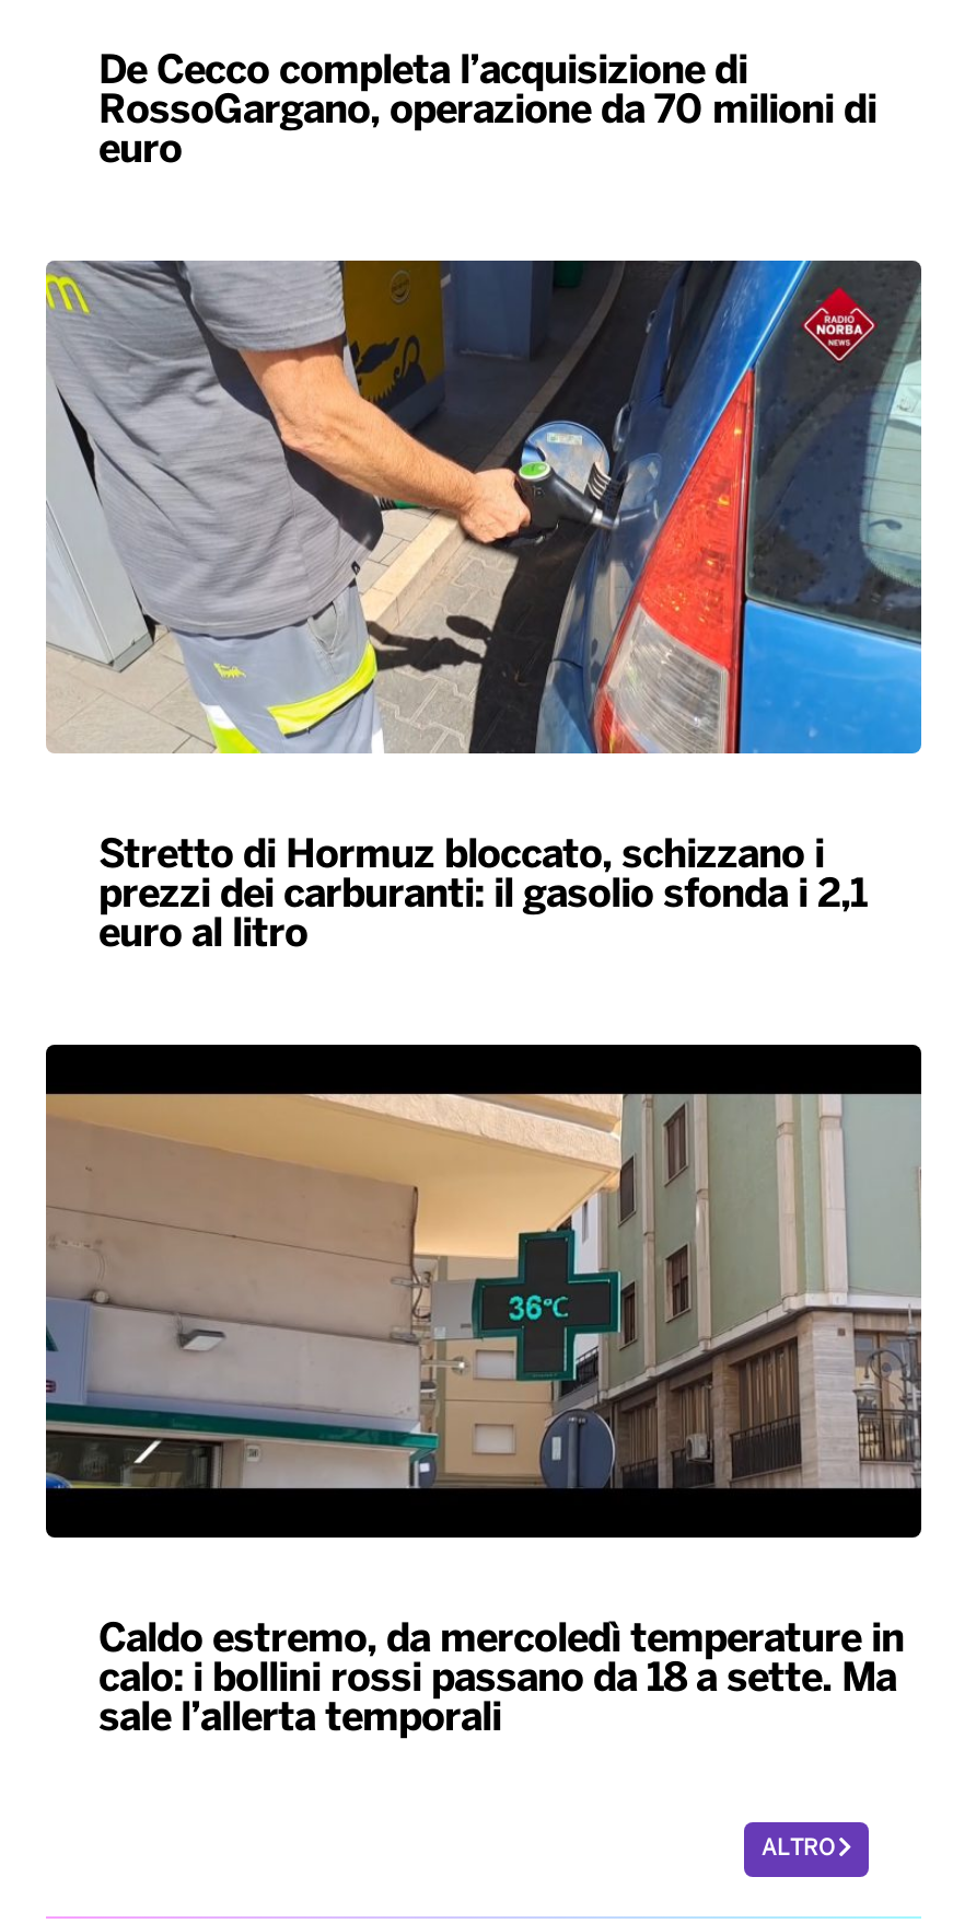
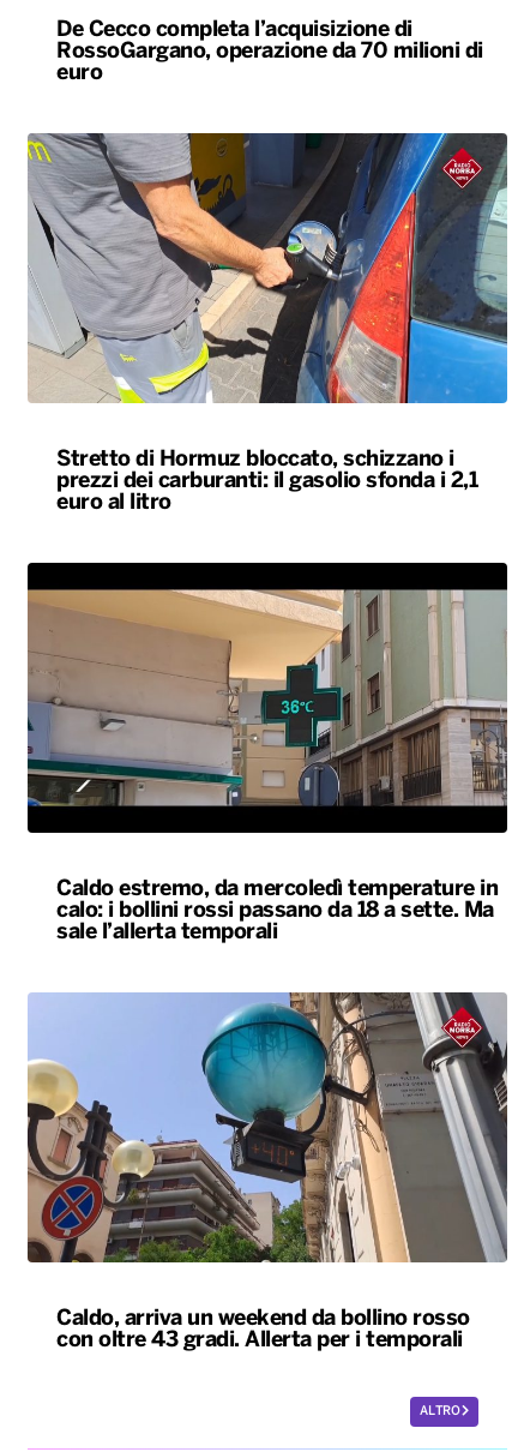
+ [image]
+ Caldo, arriva un weekend da bollino rosso
+ con oltre 43 gradi. Allerta per i temporali
